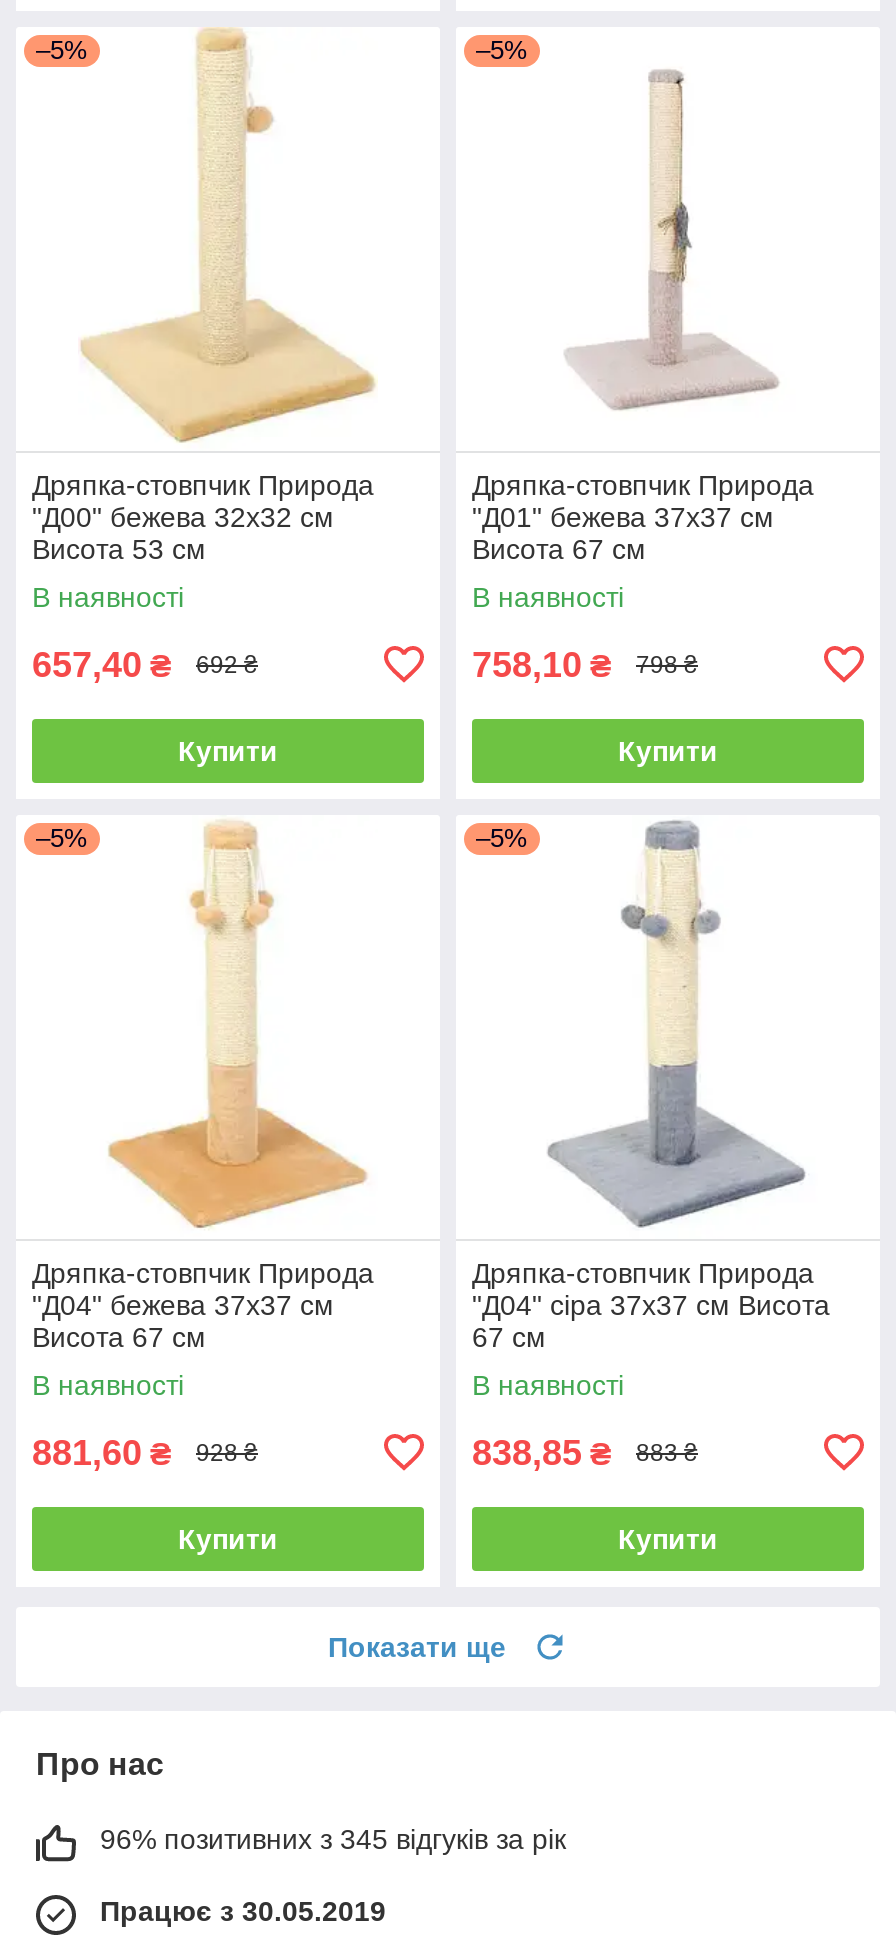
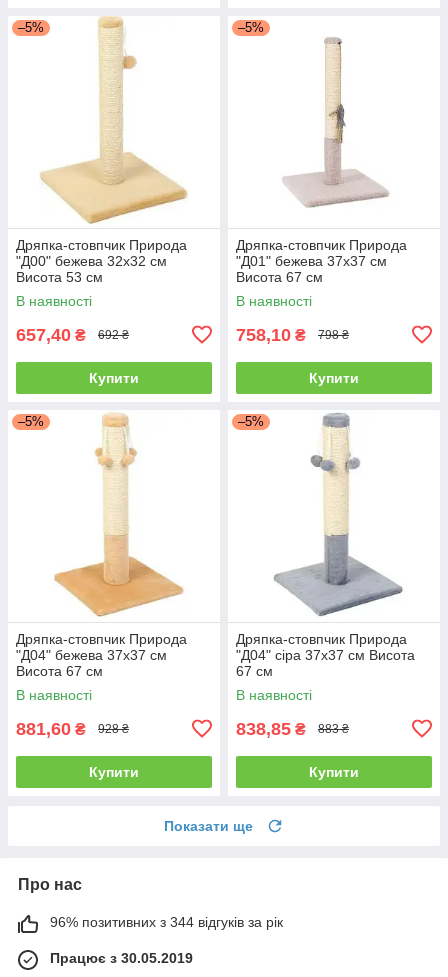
- 96% позитивних з 345 відгуків за рік
+ 96% позитивних з 344 відгуків за рік
